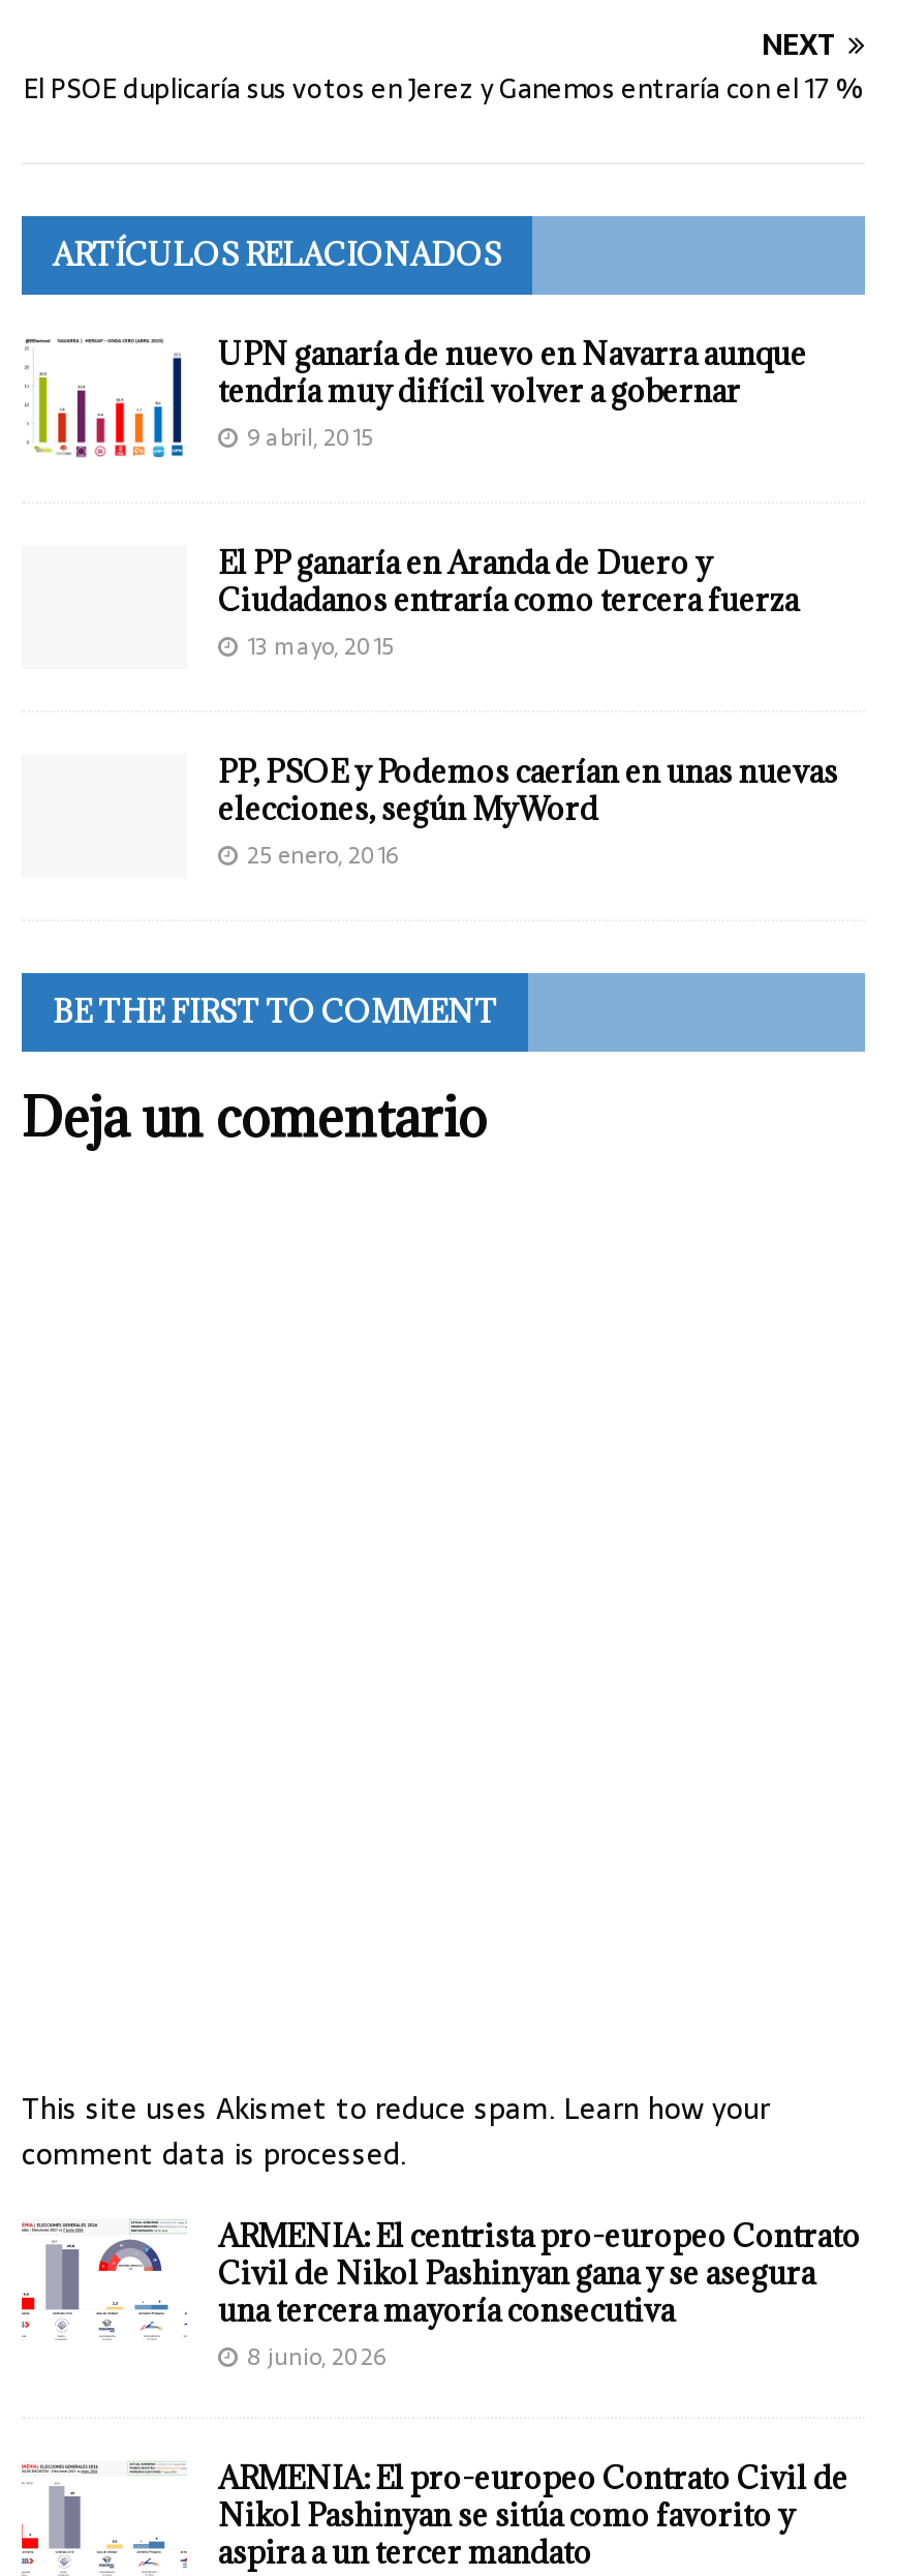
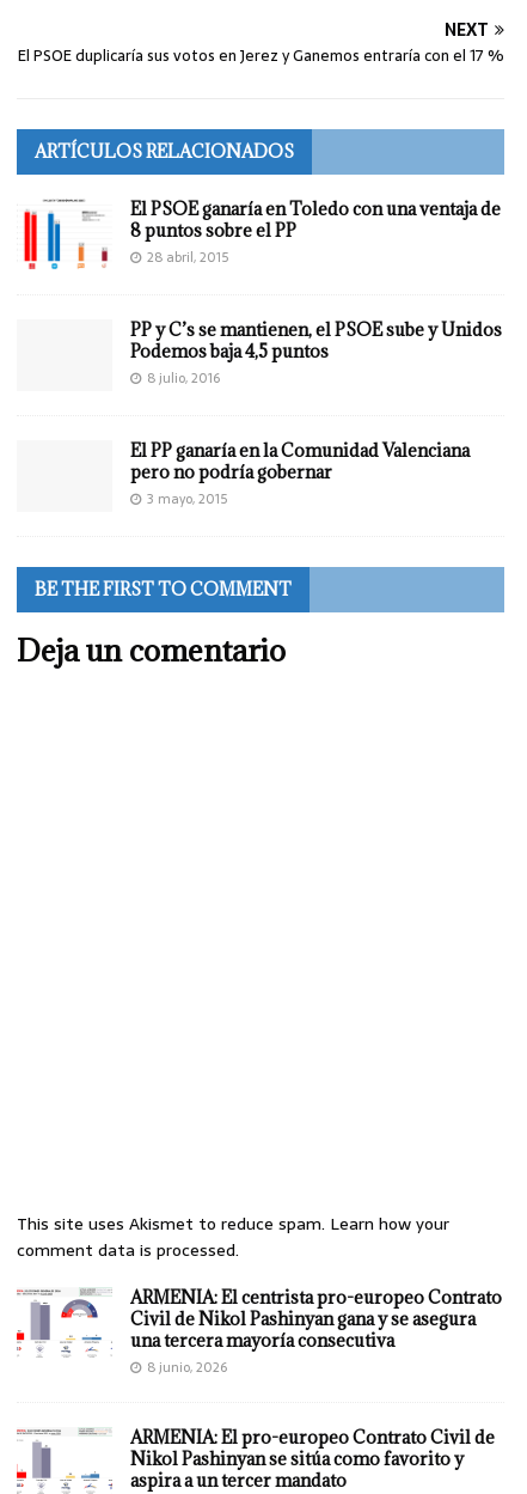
- [image]
- UPN ganaría de nuevo en Navarra aunque
- tendría muy difícil volver a gobernar
- 9 abril, 2015
+ [image]
+ El PSOE ganaría en Toledo con una ventaja de
+ 8 puntos sobre el PP
+ 28 abril, 2015

- El PP ganaría en Aranda de Duero y
- Ciudadanos entraría como tercera fuerza
- 13 mayo, 2015
+ PP y C’s se mantienen, el PSOE sube y Unidos
+ Podemos baja 4,5 puntos
+ 8 julio, 2016

- PP, PSOE y Podemos caerían en unas nuevas
- elecciones, según MyWord
- 25 enero, 2016
+ El PP ganaría en la Comunidad Valenciana
+ pero no podría gobernar
+ 3 mayo, 2015
